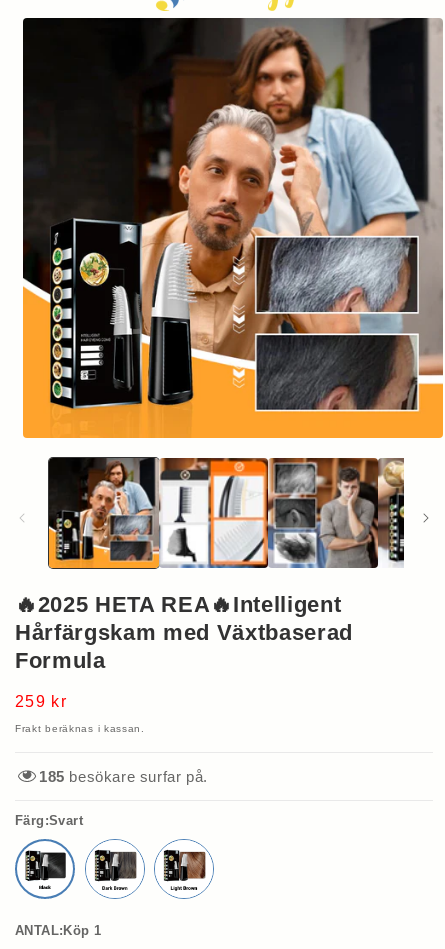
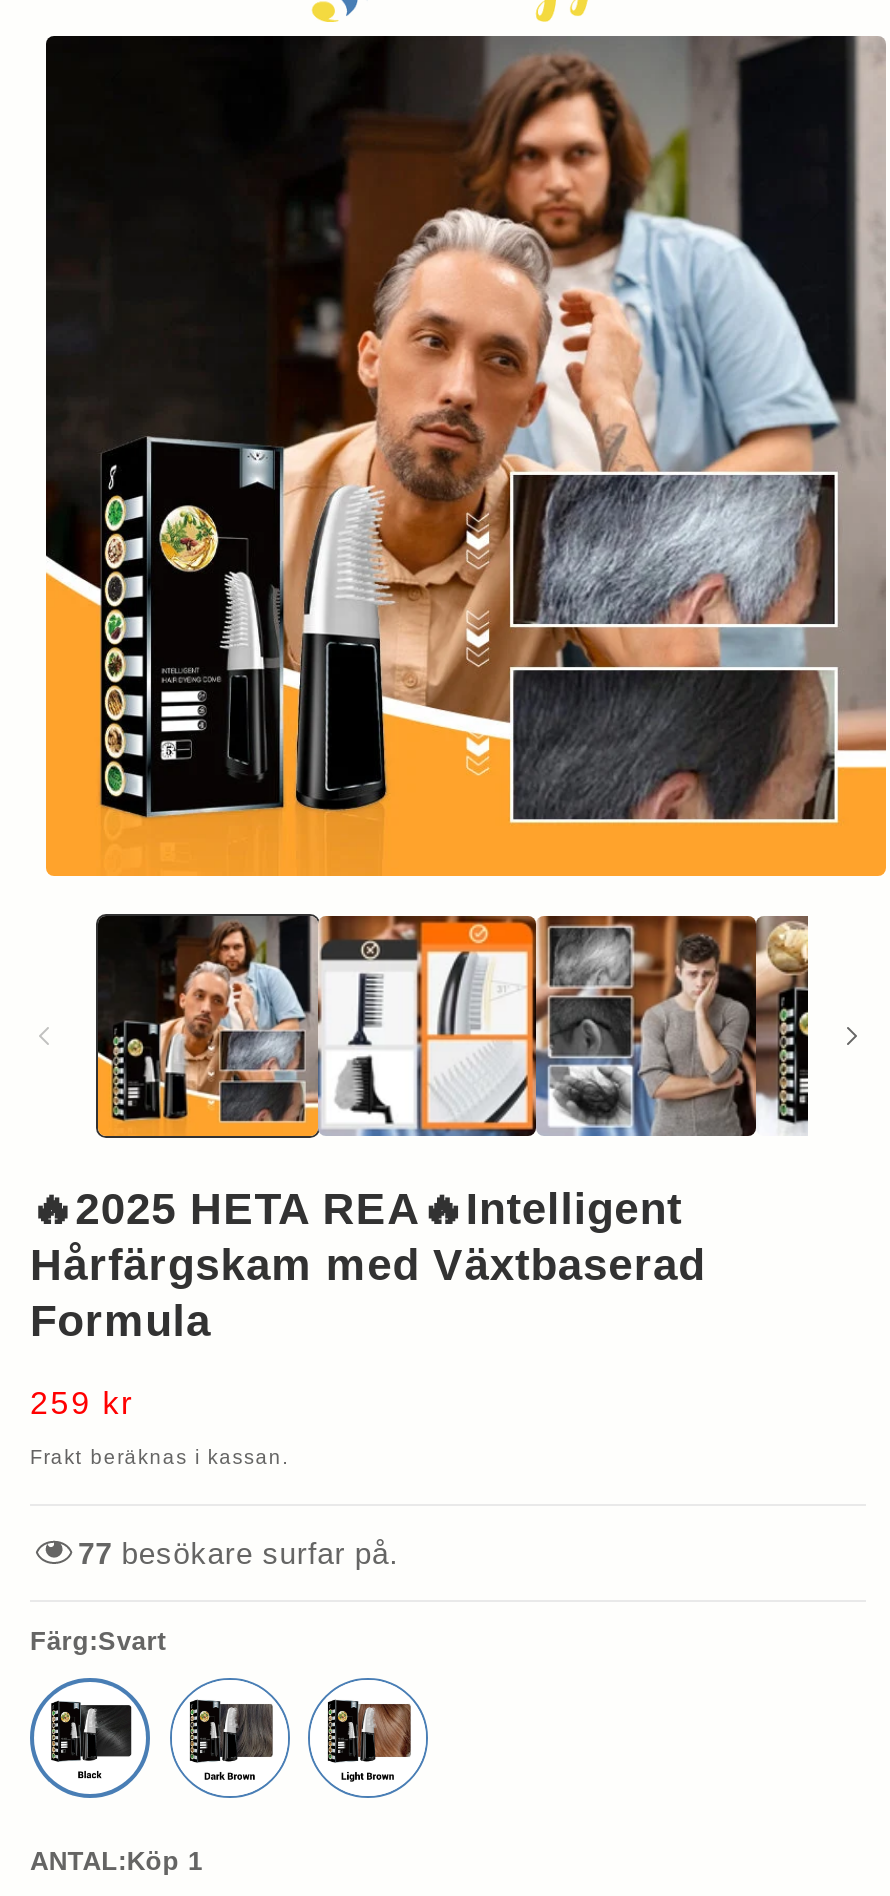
- 185 besökare surfar på.
+ 77 besökare surfar på.
